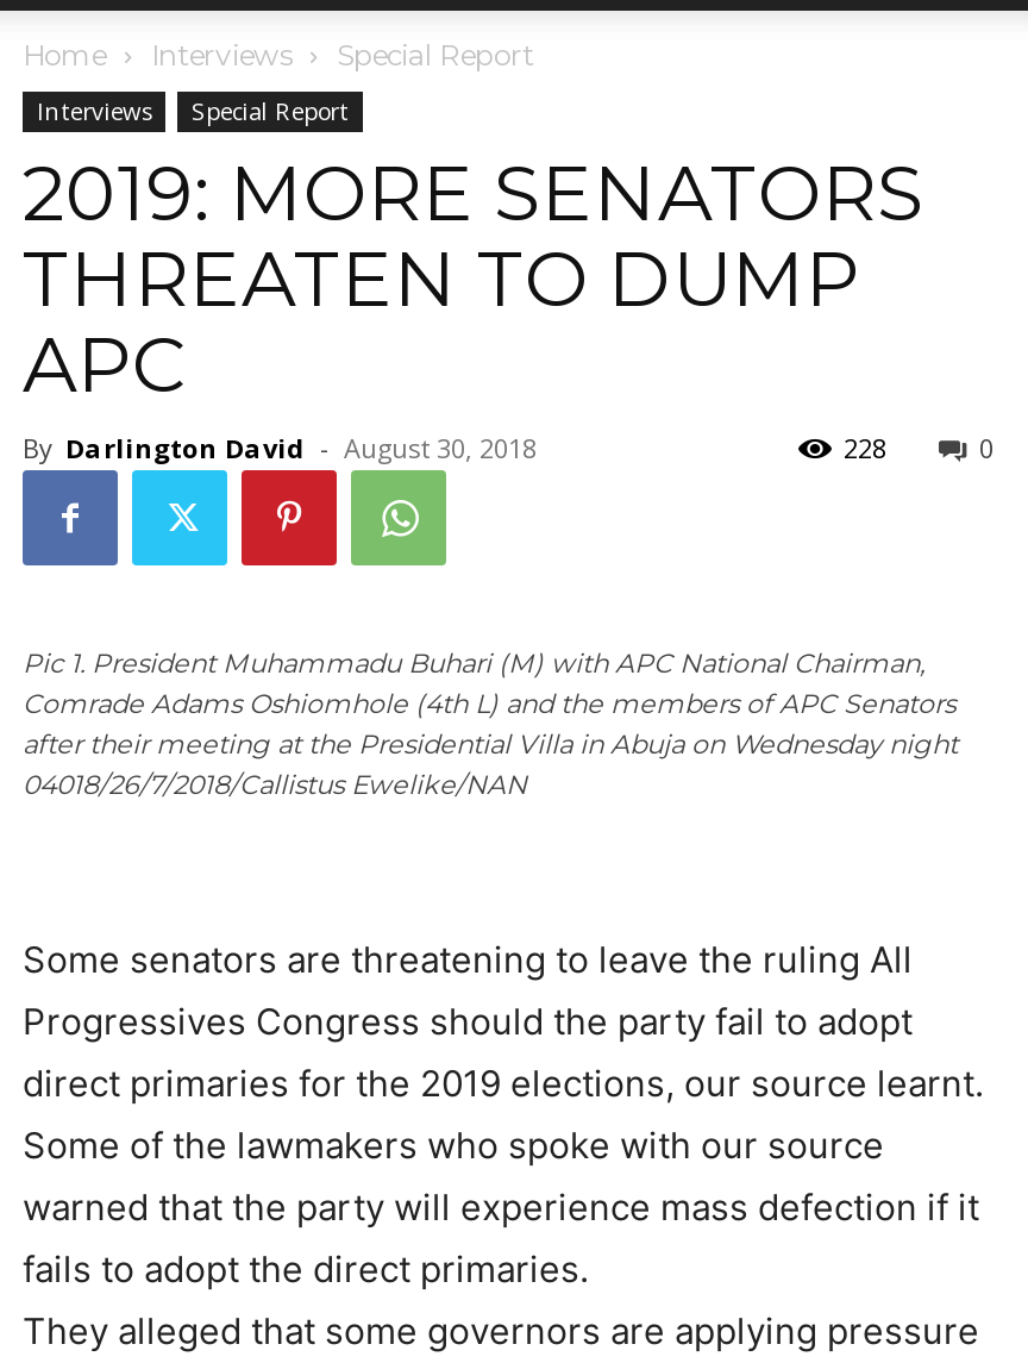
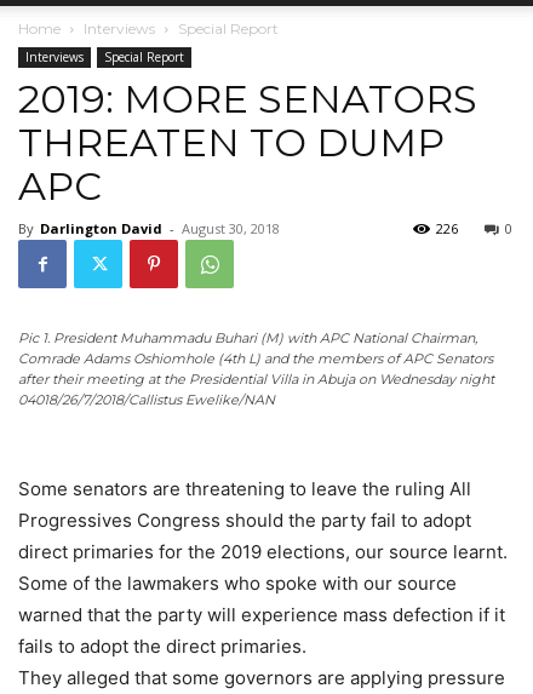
- 228
+ 226
